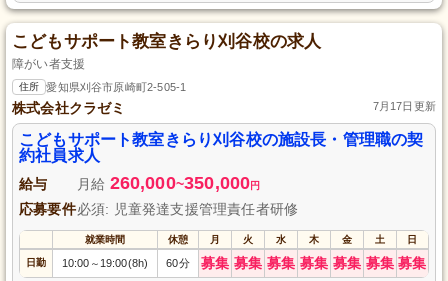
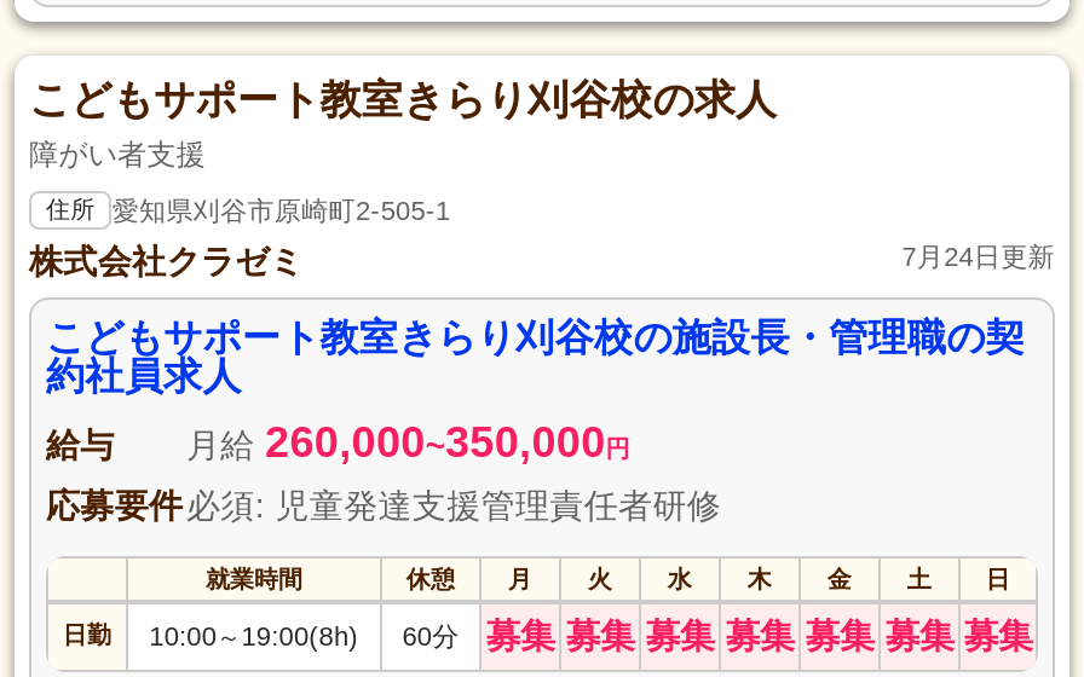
- 7月17日更新
+ 7月24日更新
